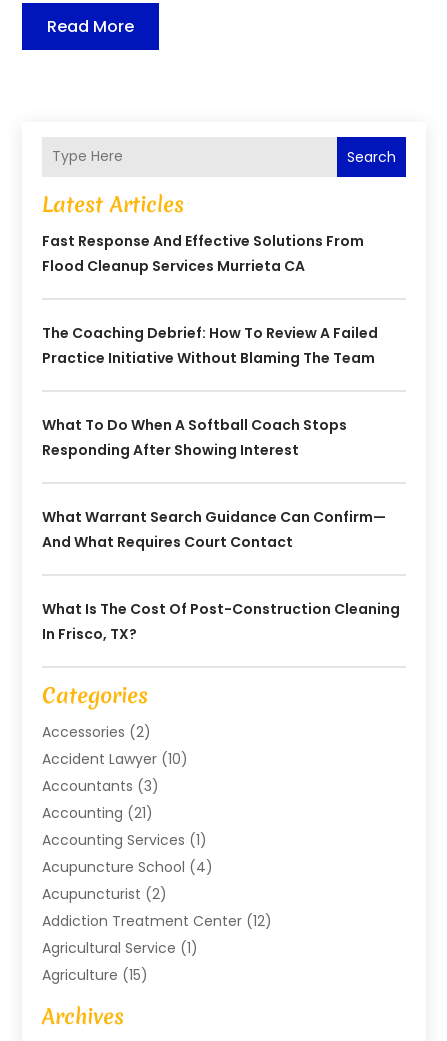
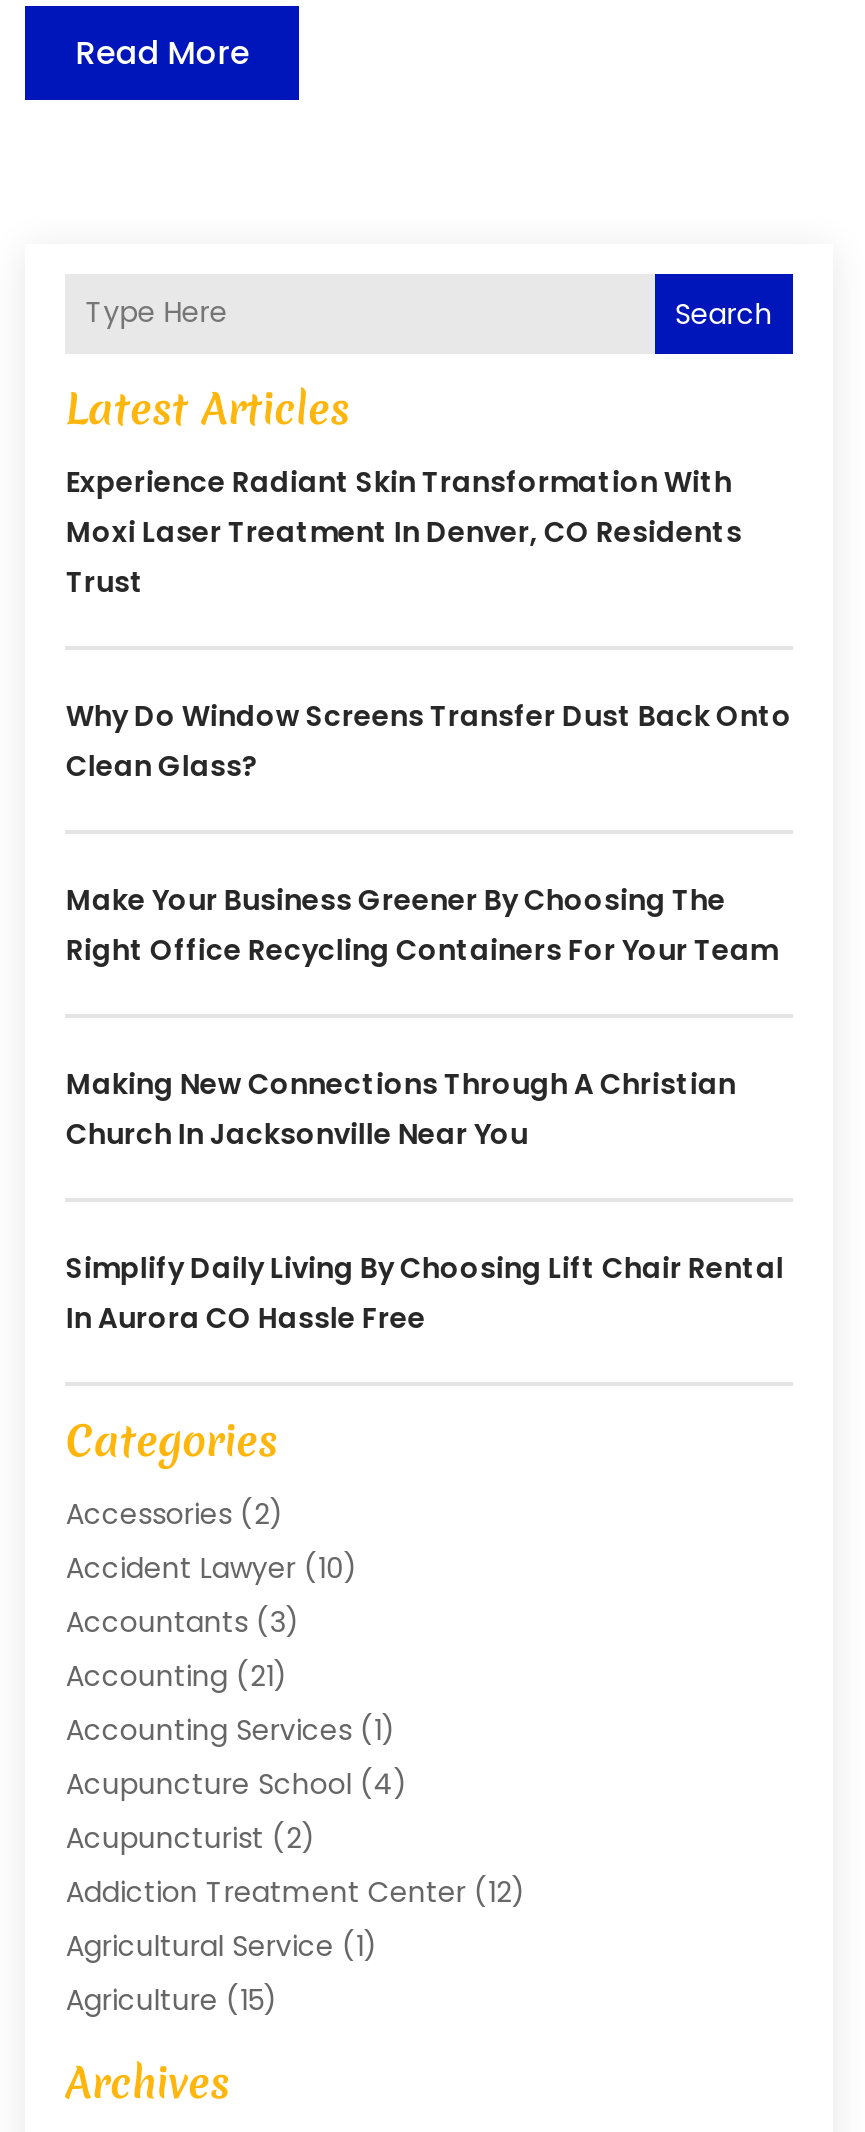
- Fast Response And Effective Solutions From
- Flood Cleanup Services Murrieta CA
+ Experience Radiant Skin Transformation With
+ Moxi Laser Treatment In Denver, CO Residents
+ Trust

- The Coaching Debrief: How To Review A Failed
- Practice Initiative Without Blaming The Team
+ Why Do Window Screens Transfer Dust Back Onto
+ Clean Glass?

- What To Do When A Softball Coach Stops
- Responding After Showing Interest
+ Make Your Business Greener By Choosing The
+ Right Office Recycling Containers For Your Team

- What Warrant Search Guidance Can Confirm—
- And What Requires Court Contact
+ Making New Connections Through A Christian
+ Church In Jacksonville Near You

- What Is The Cost Of Post-Construction Cleaning
- In Frisco, TX?
+ Simplify Daily Living By Choosing Lift Chair Rental
+ In Aurora CO Hassle Free
